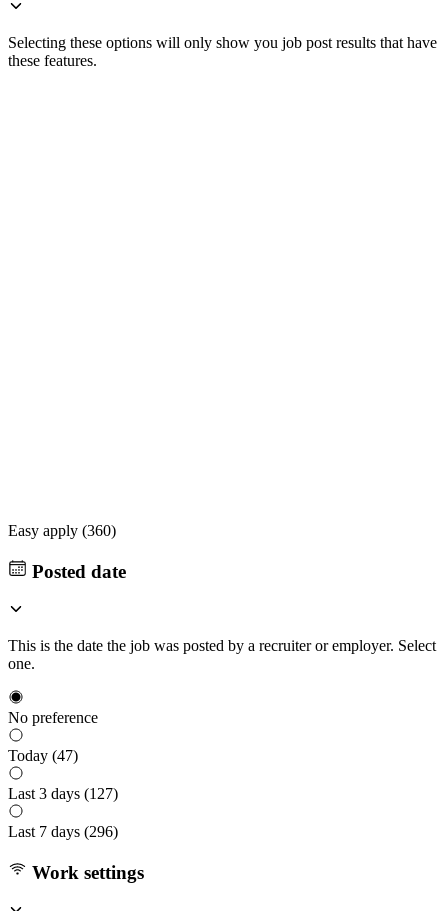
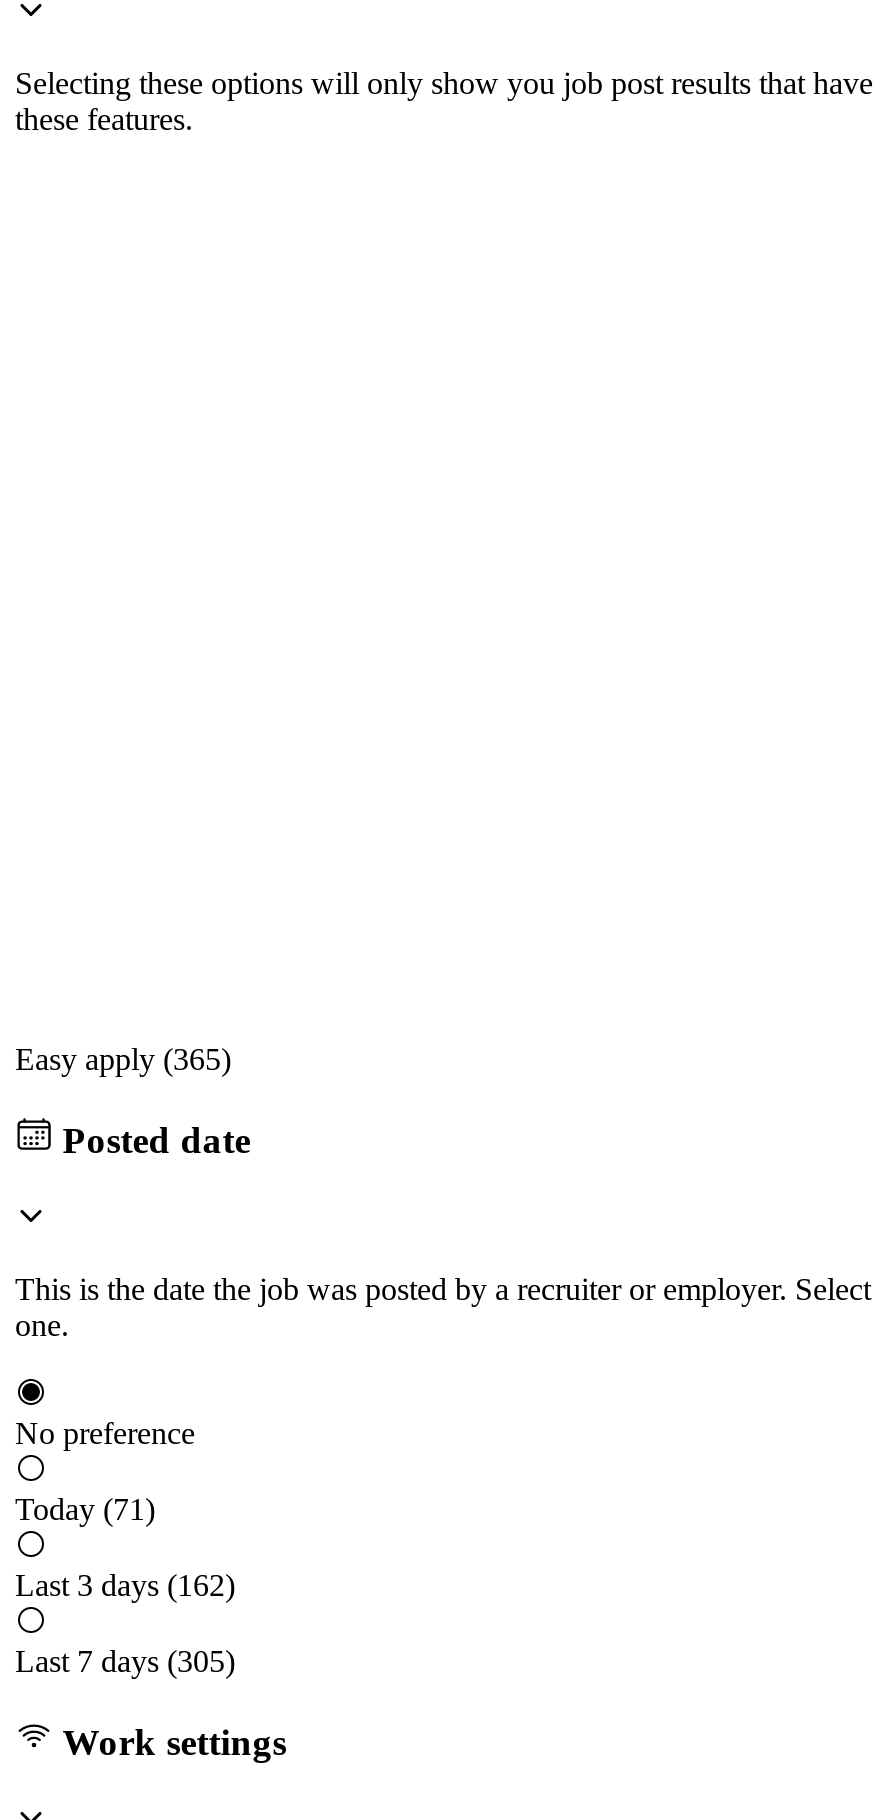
- Easy apply (360)
+ Easy apply (365)

- Today (47)
+ Today (71)

- Last 3 days (127)
+ Last 3 days (162)

- Last 7 days (296)
+ Last 7 days (305)
